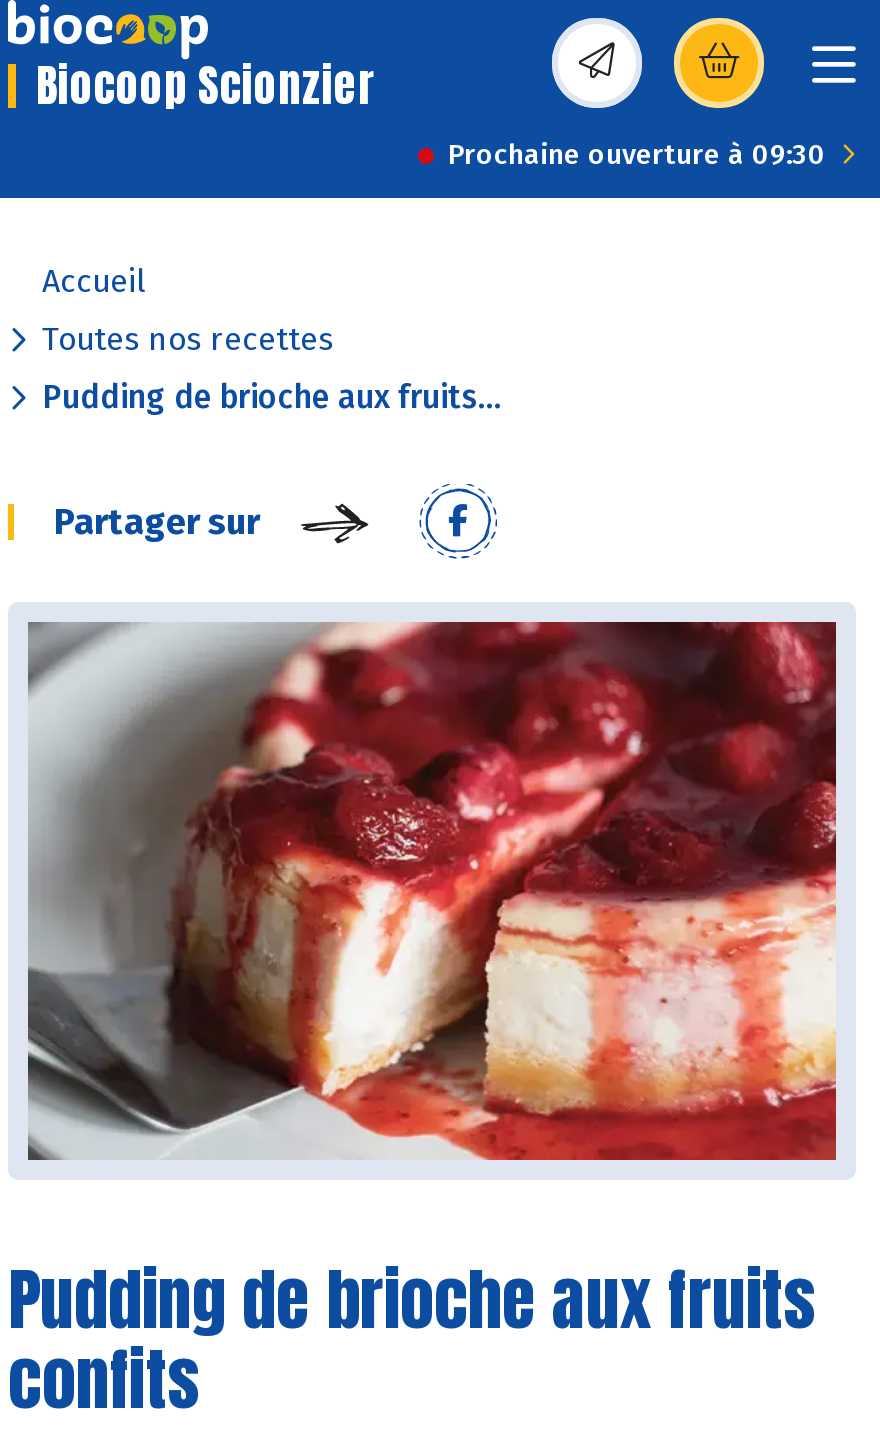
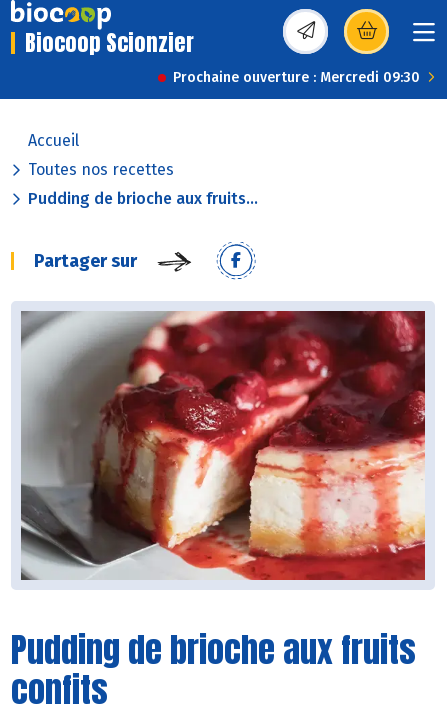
- Prochaine ouverture à 09:30
+ Prochaine ouverture : Mercredi 09:30
